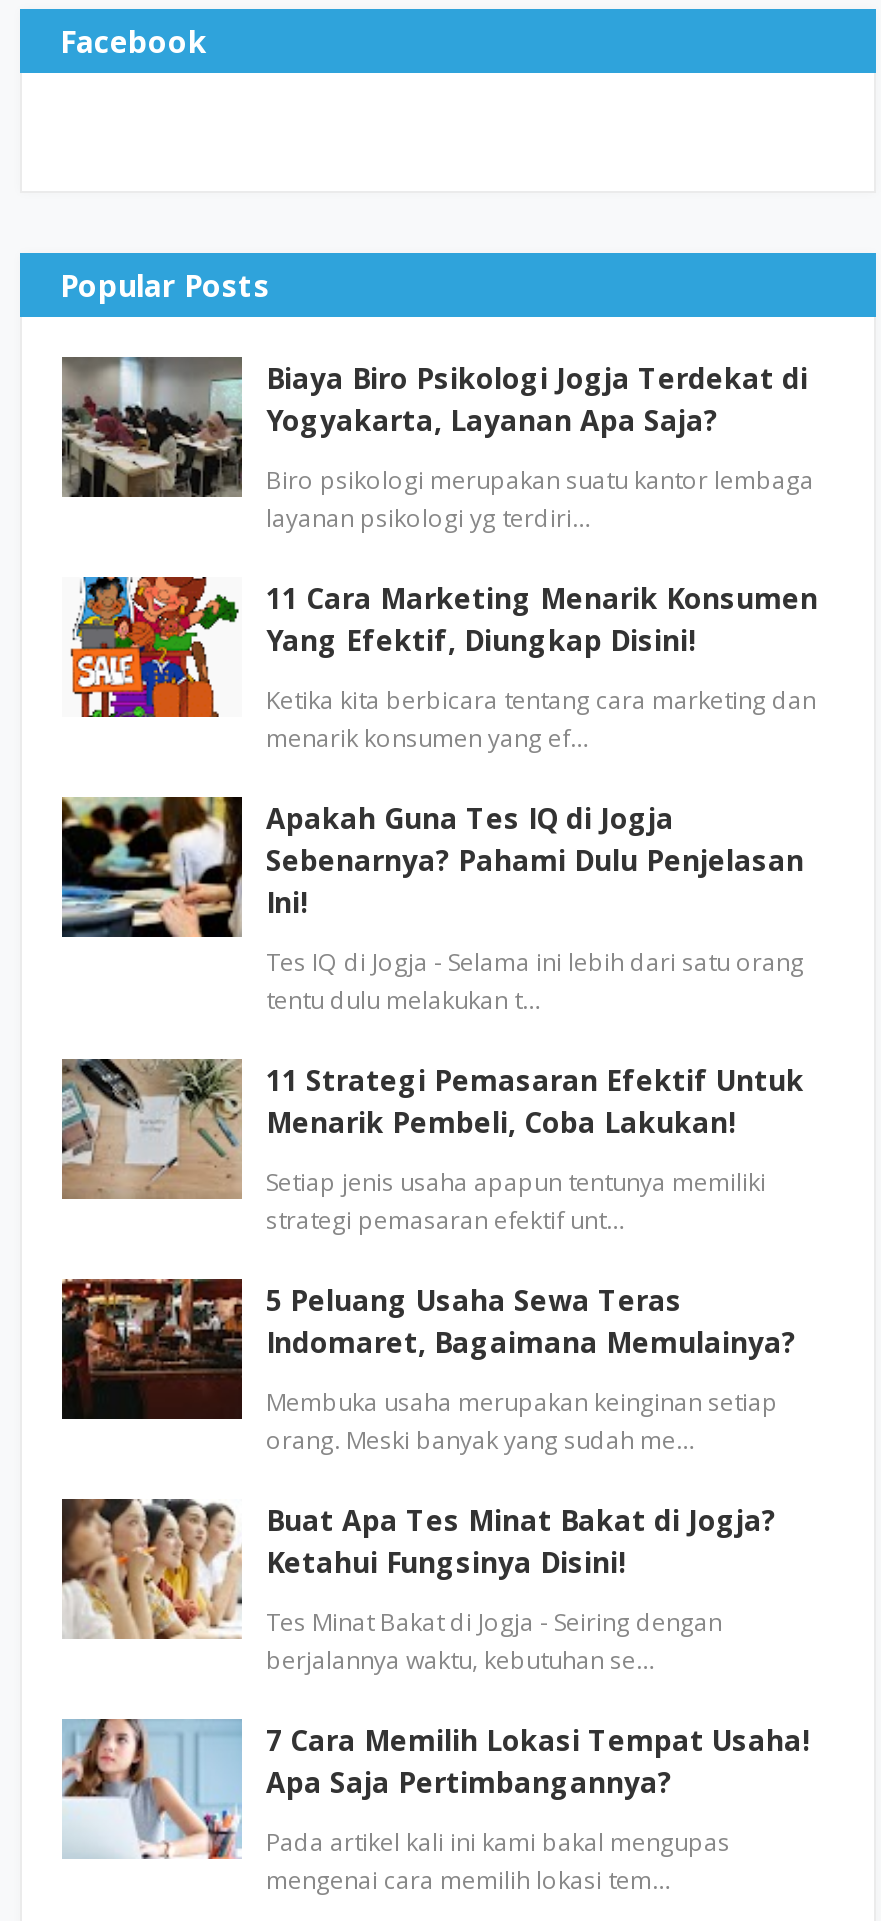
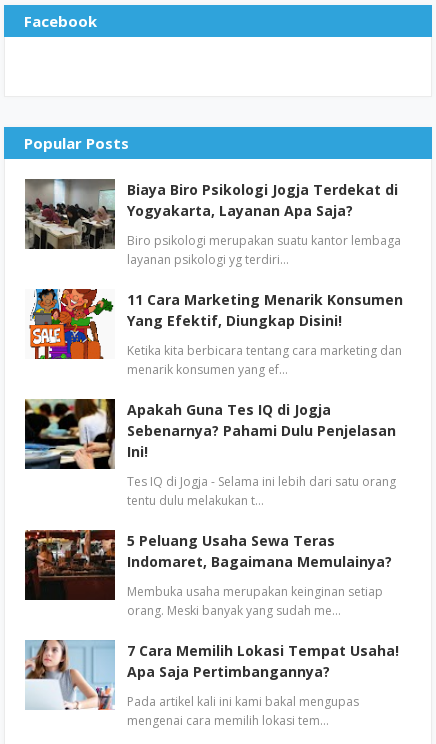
- [image]
- 11 Strategi Pemasaran Efektif Untuk
- Menarik Pembeli, Coba Lakukan!
- Setiap jenis usaha apapun tentunya memiliki
- strategi pemasaran efektif unt…

- [image]
- Buat Apa Tes Minat Bakat di Jogja?
- Ketahui Fungsinya Disini!
- Tes Minat Bakat di Jogja - Seiring dengan
- berjalannya waktu, kebutuhan se…
